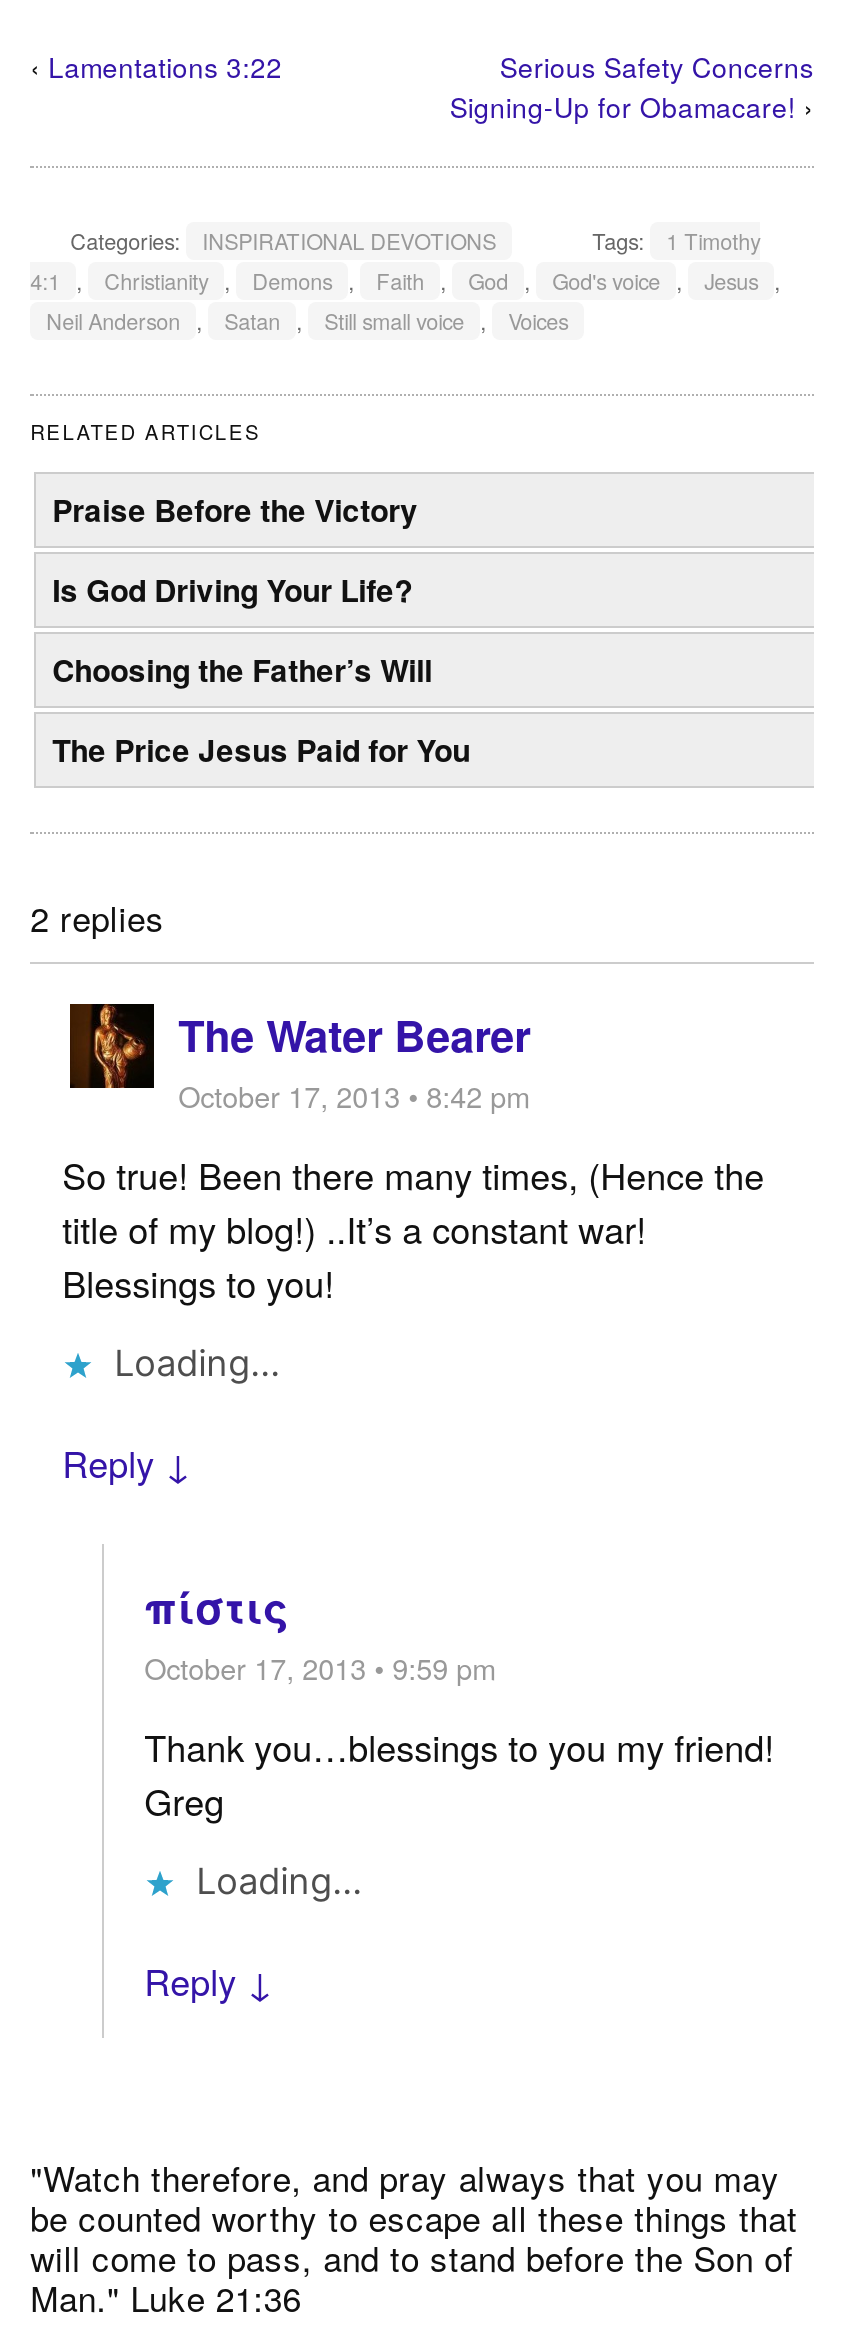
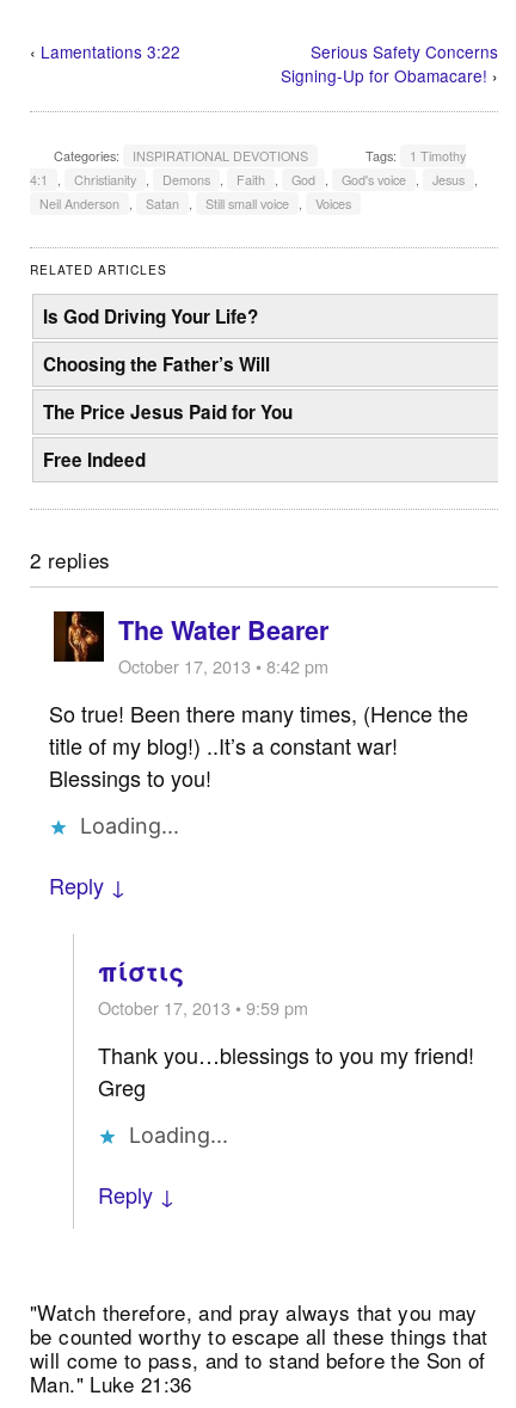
- Praise Before the Victory

moved up: Is God Driving Your Life? | Choosing the Father’s Will | The Price Jesus Paid for You

+ Free Indeed
